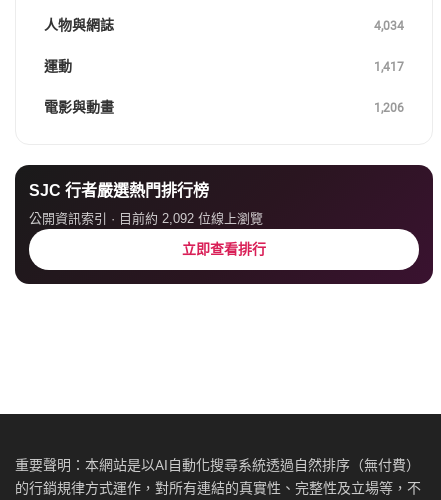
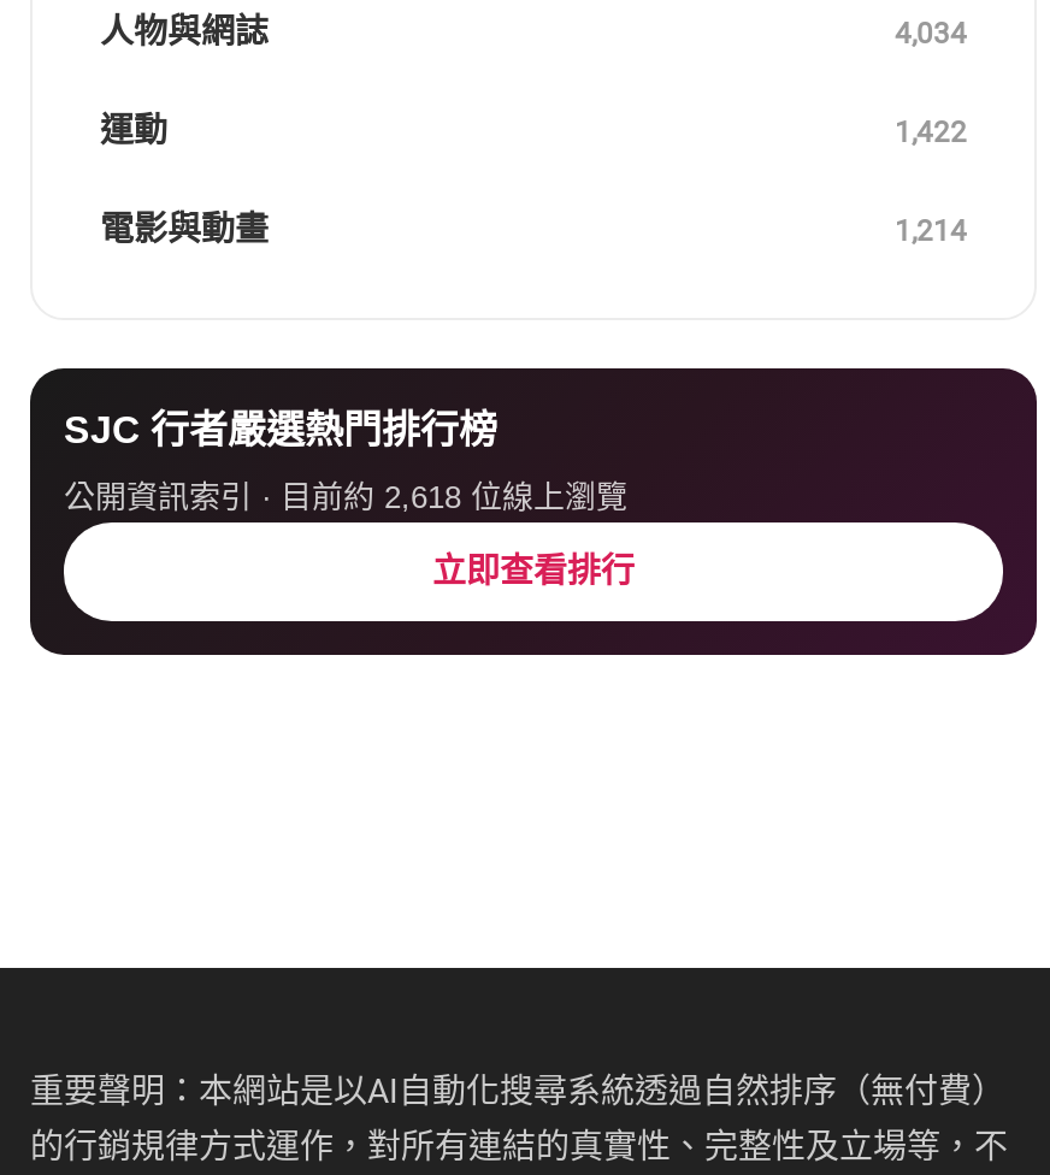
- 1,417
+ 1,422

- 1,206
+ 1,214

- 公開資訊索引 · 目前約 2,092 位線上瀏覽
+ 公開資訊索引 · 目前約 2,618 位線上瀏覽
